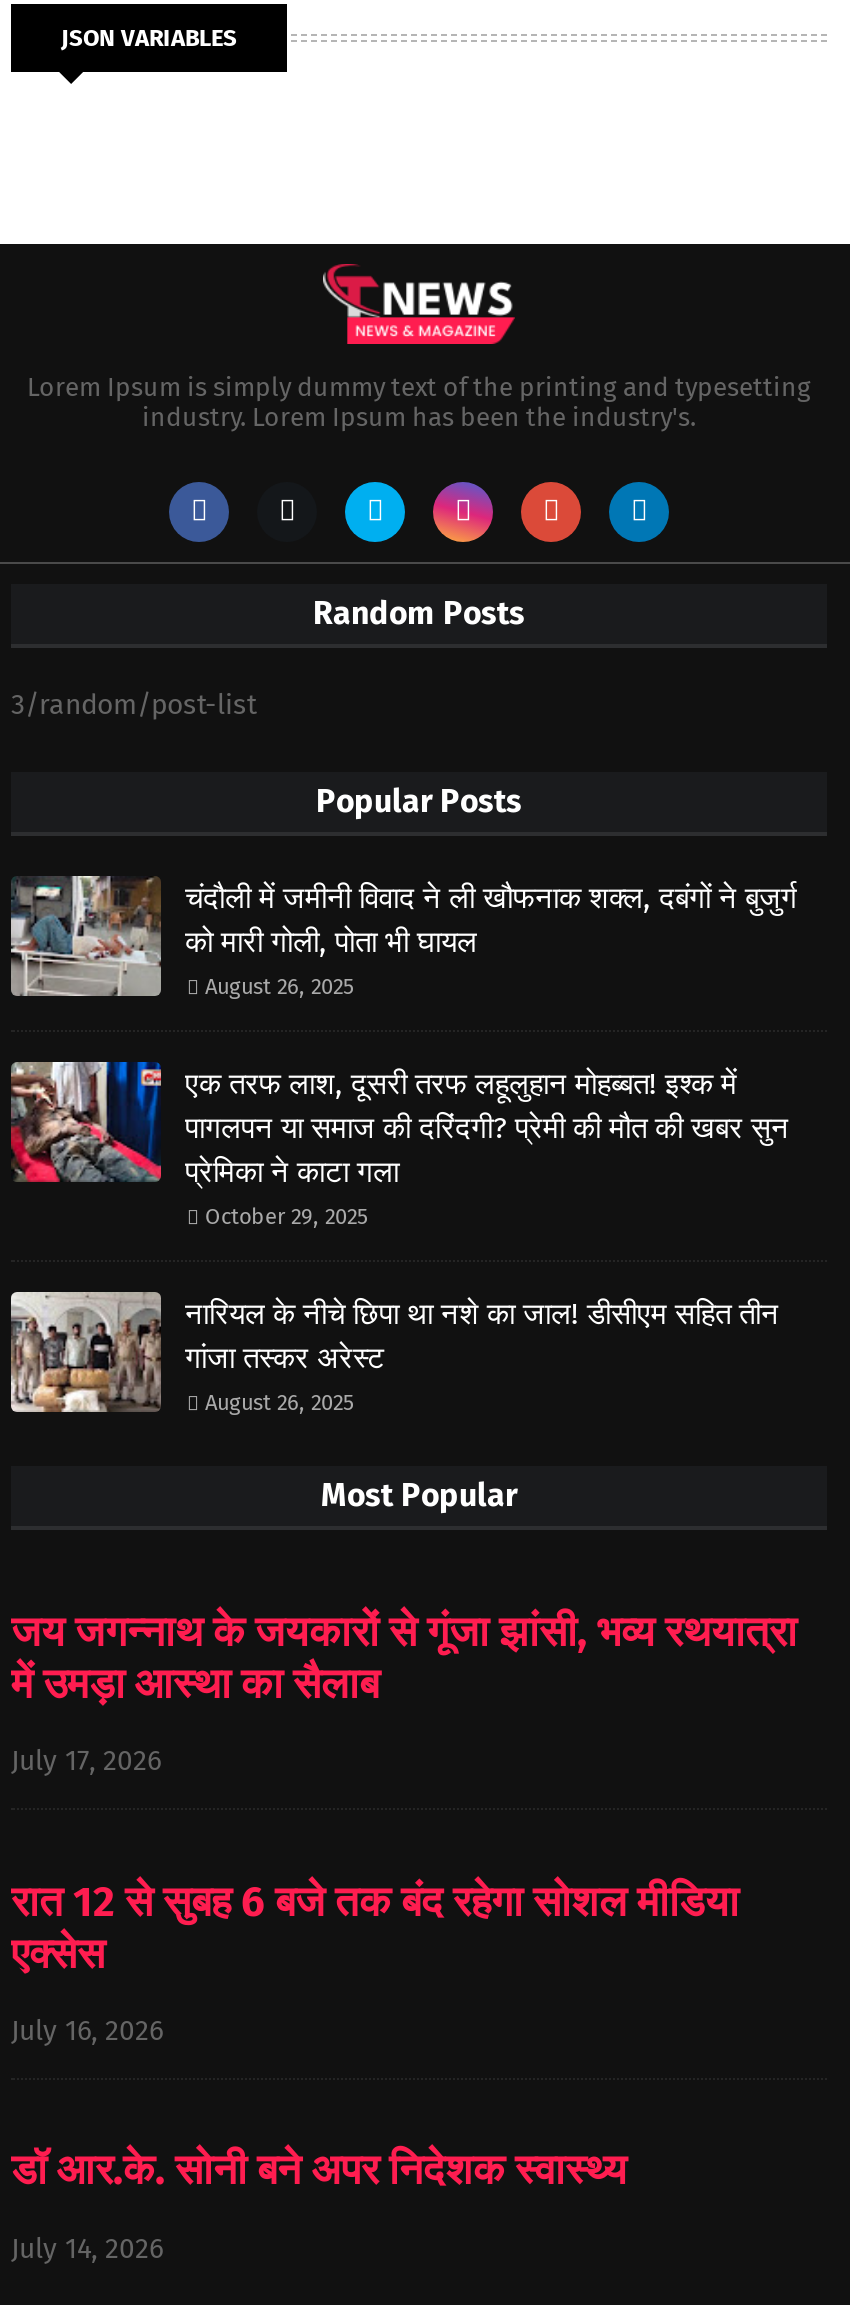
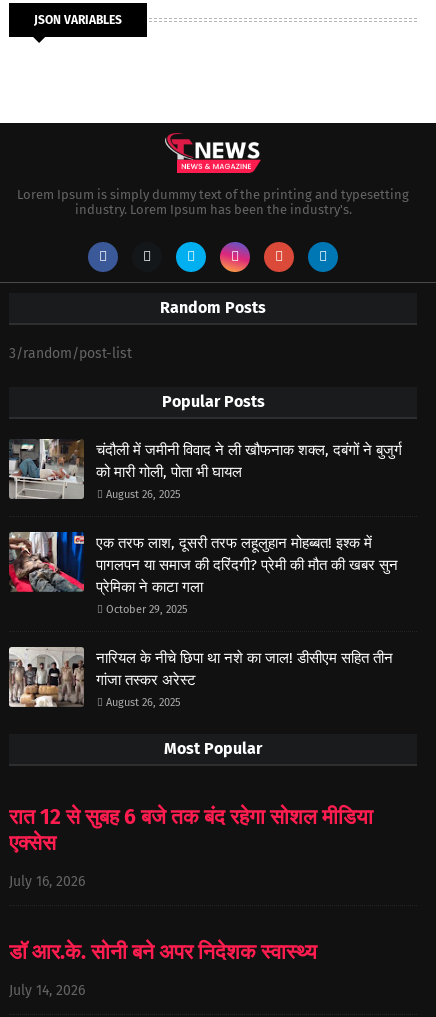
- जय जगन्नाथ के जयकारों से गूंजा झांसी, भव्य रथयात्रा
- में उमड़ा आस्था का सैलाब
- July 17, 2026
